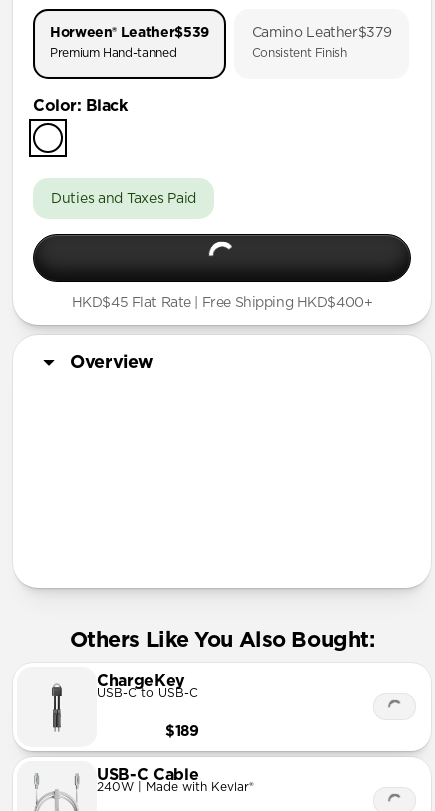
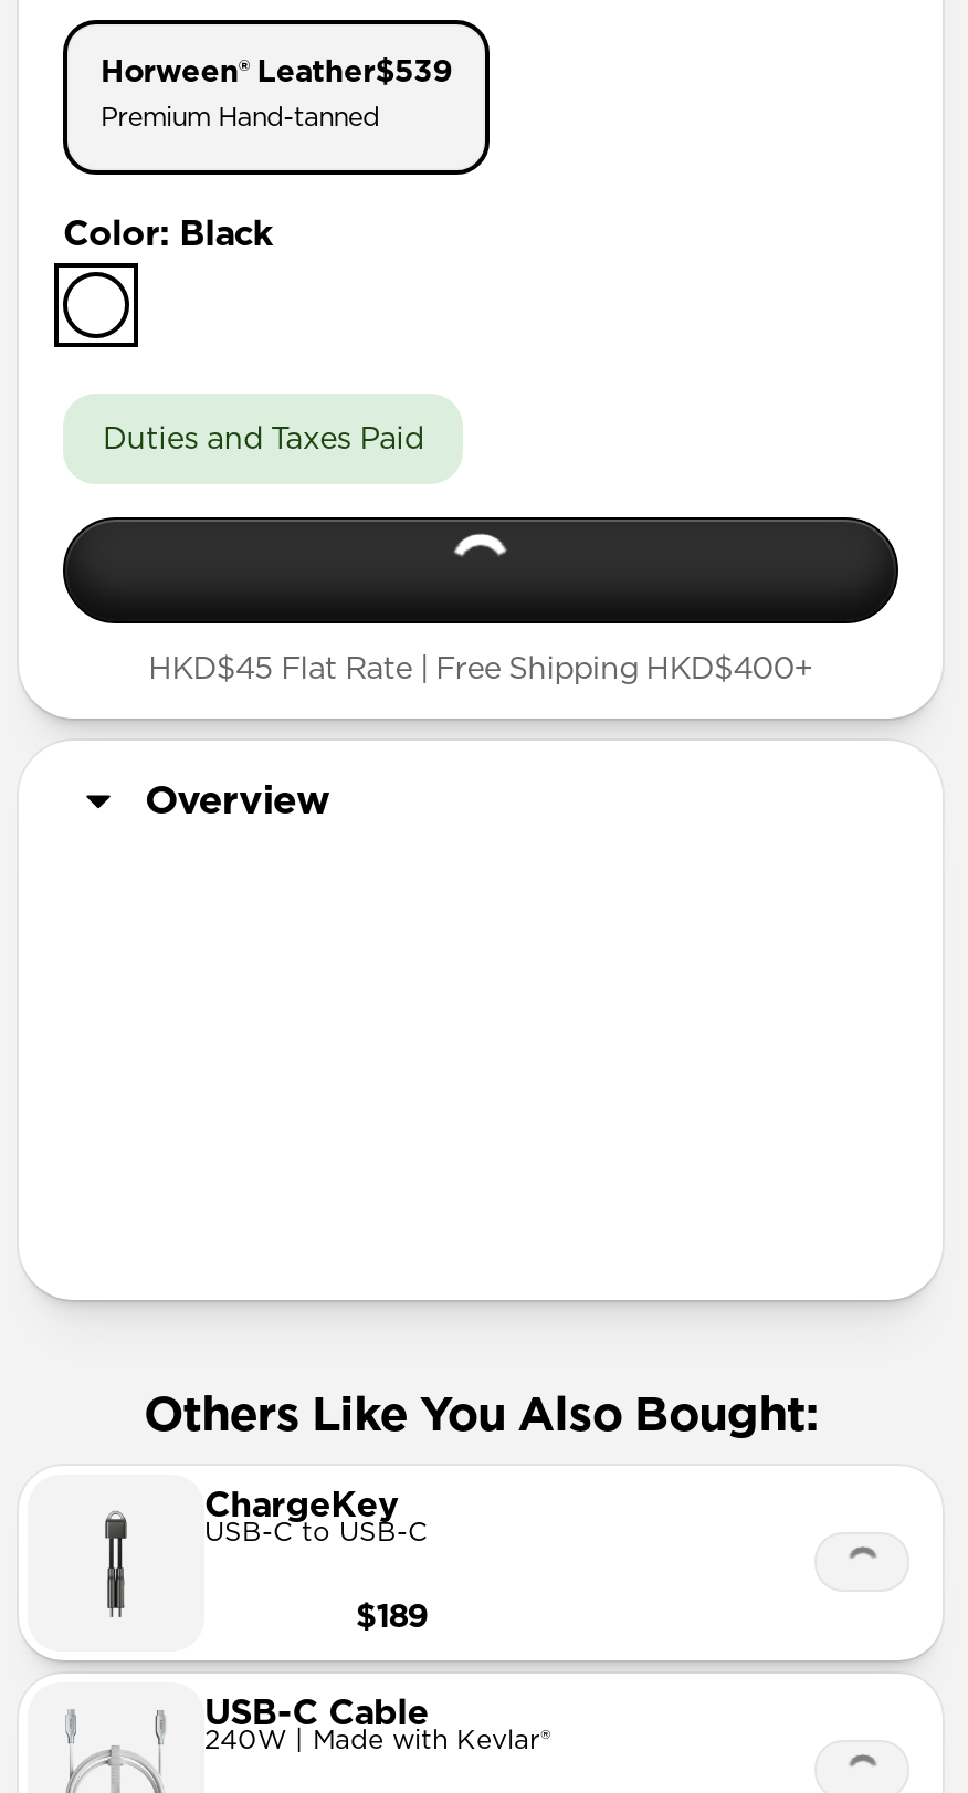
- Camino Leather$379
- Consistent Finish
